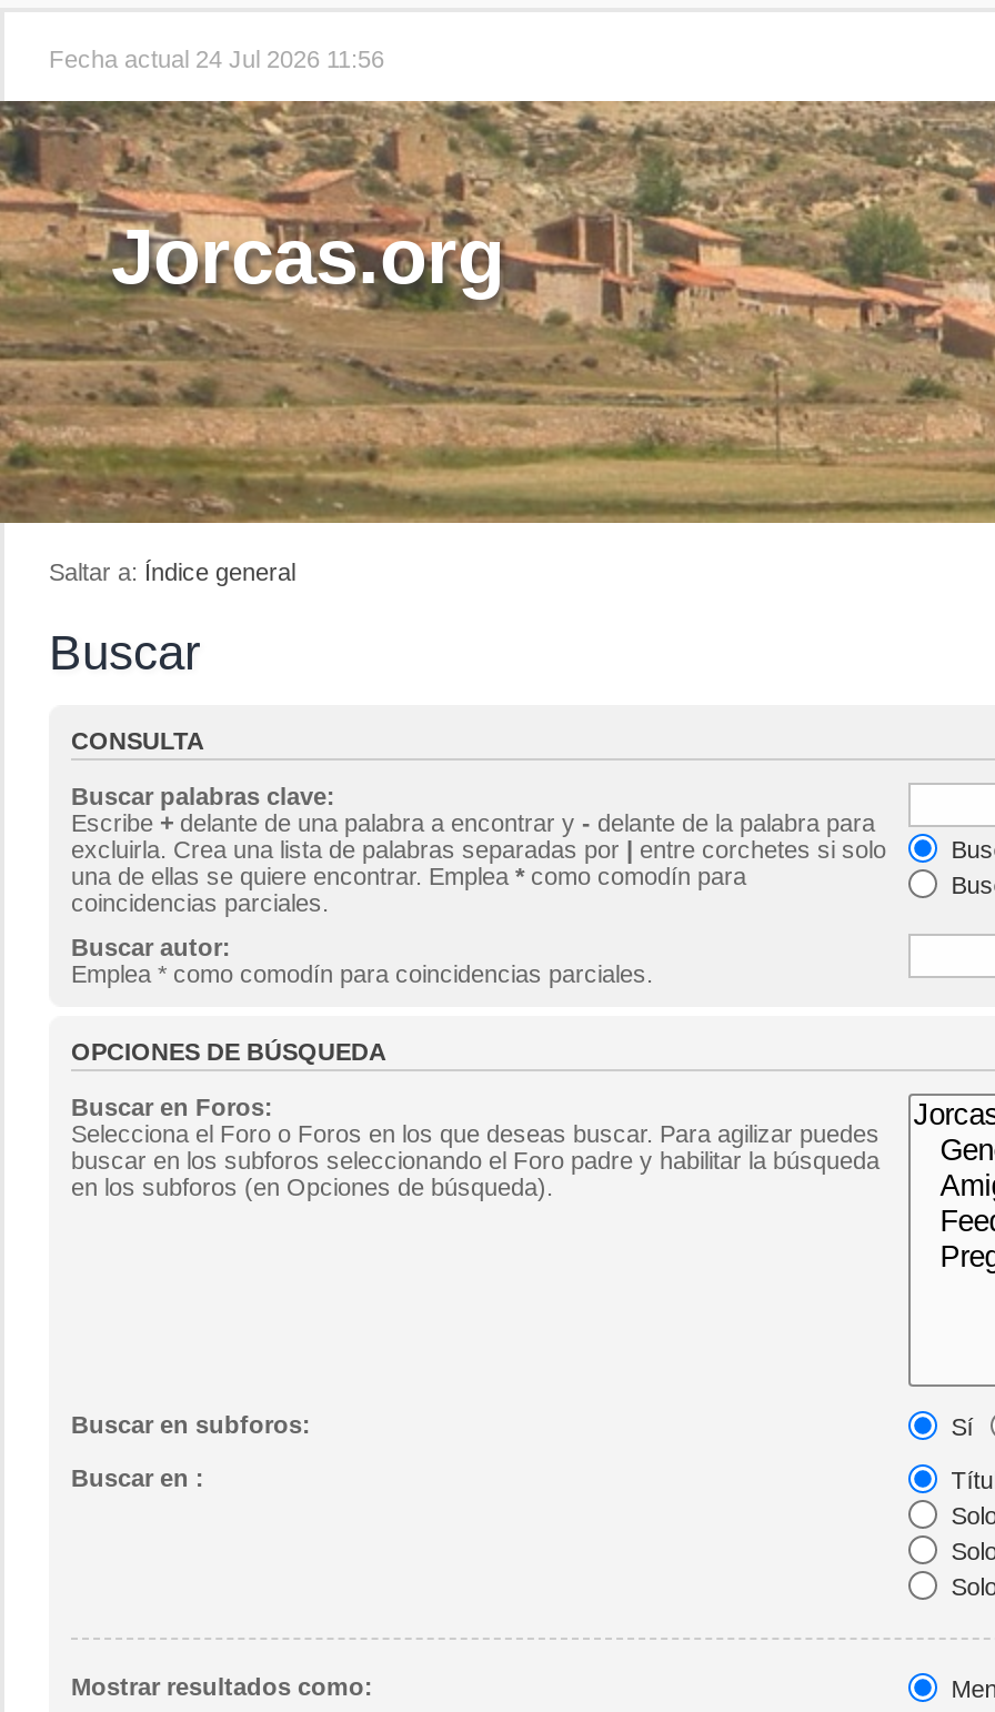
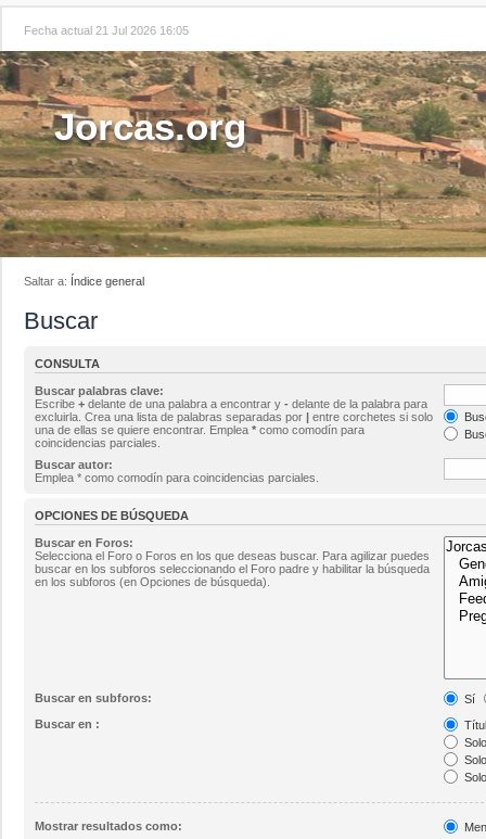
- Fecha actual 24 Jul 2026 11:56
+ Fecha actual 21 Jul 2026 16:05
